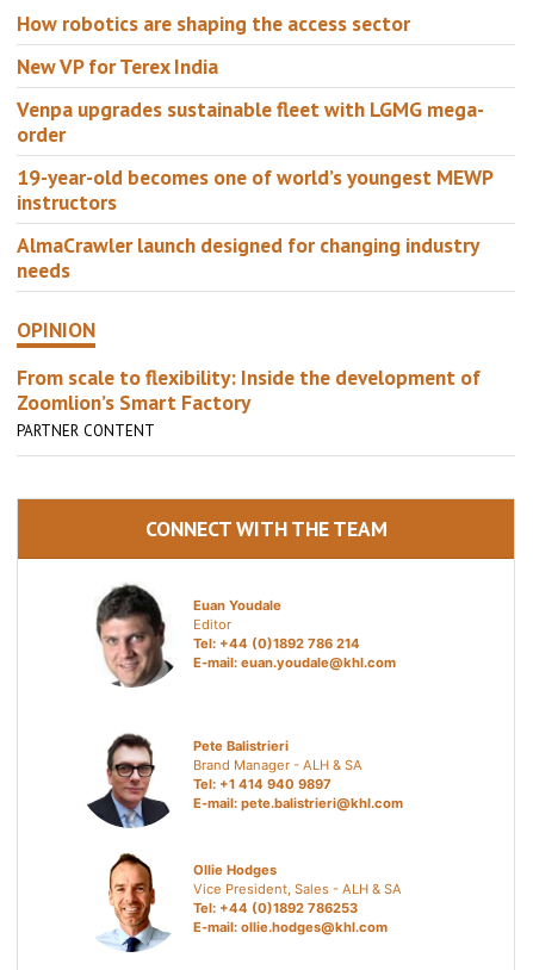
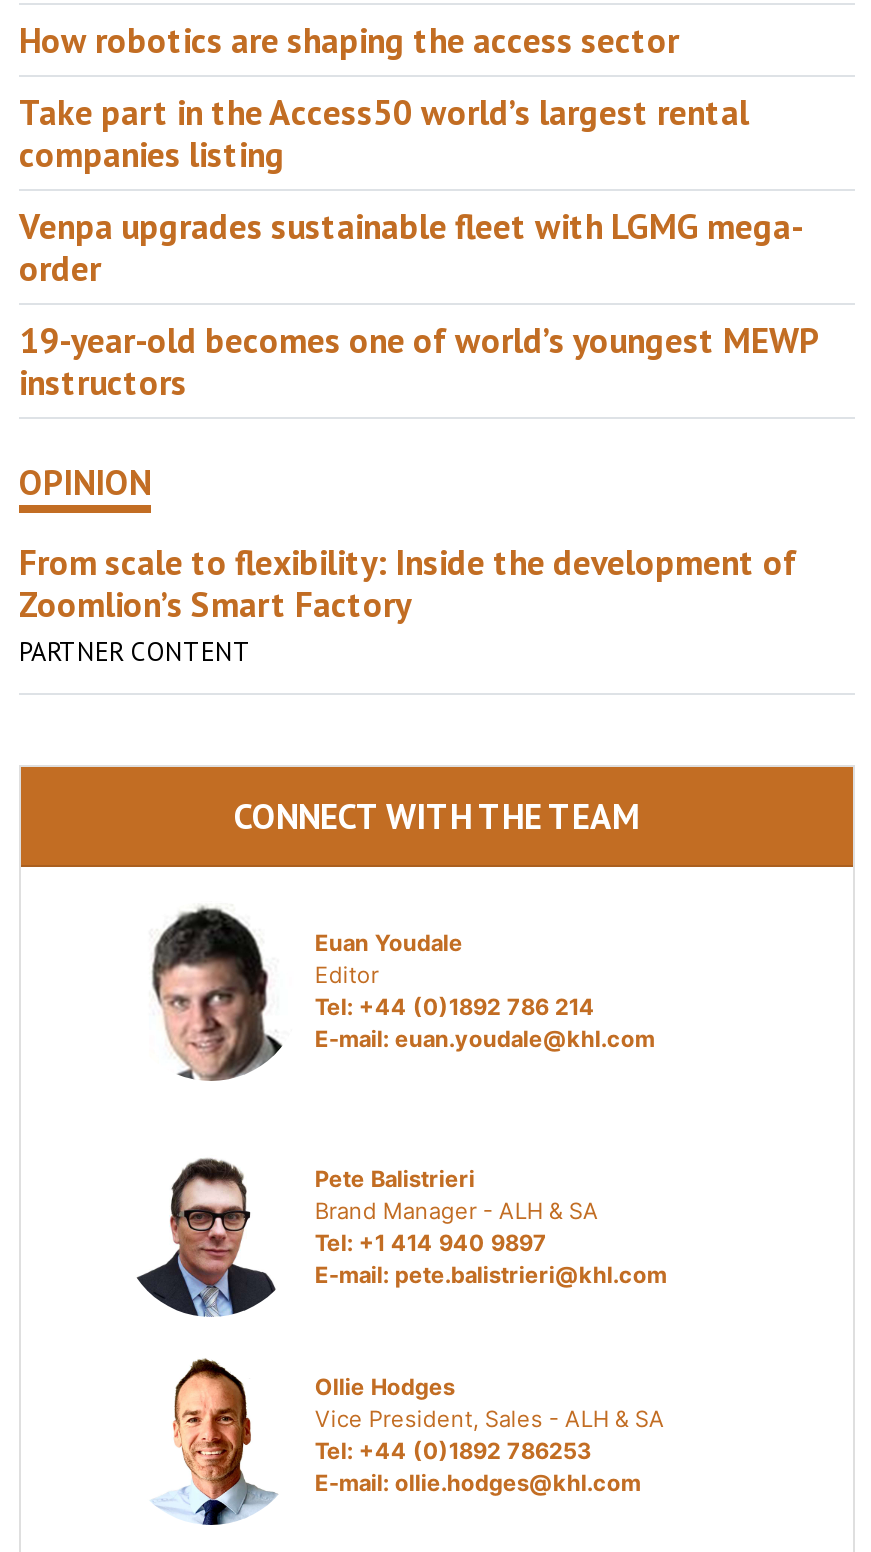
- New VP for Terex India
+ Take part in the Access50 world’s largest rental
+ companies listing

moved down: Venpa upgrades sustainable fleet with LGMG mega- | order | 19-year-old becomes one of world’s youngest MEWP | instructors

- AlmaCrawler launch designed for changing industry
- needs
